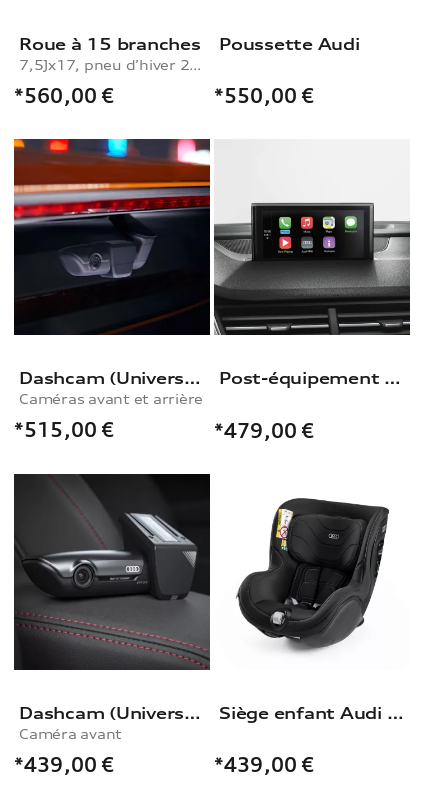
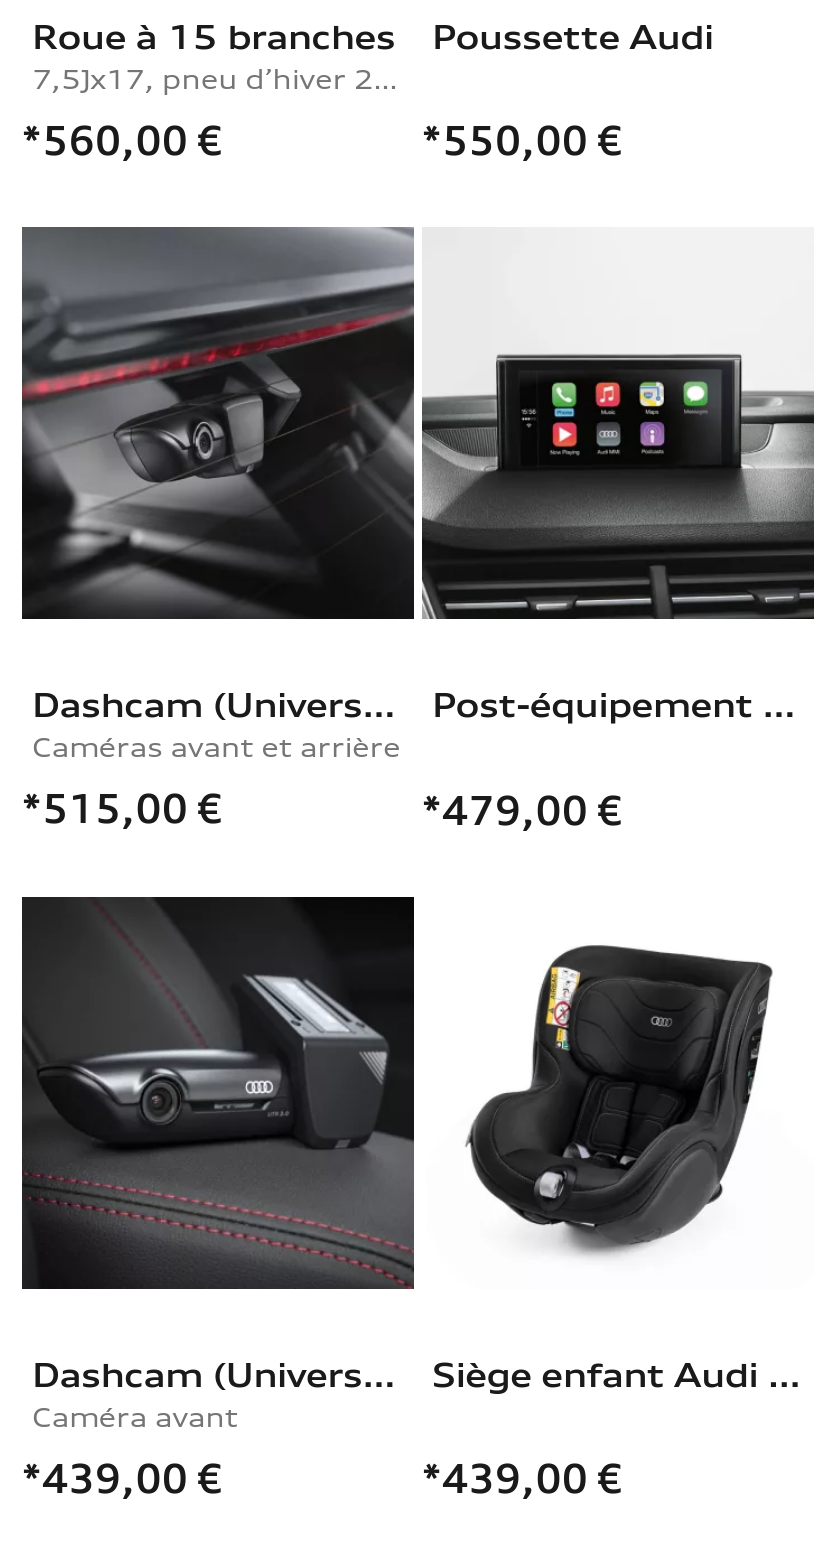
- [image]
+ [image]
